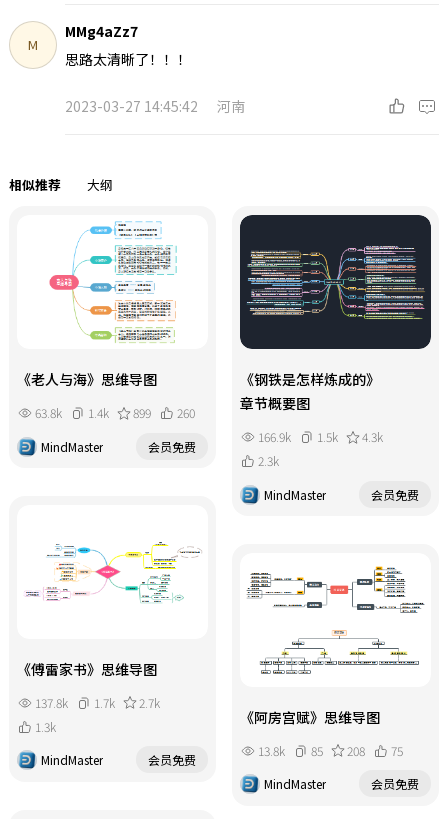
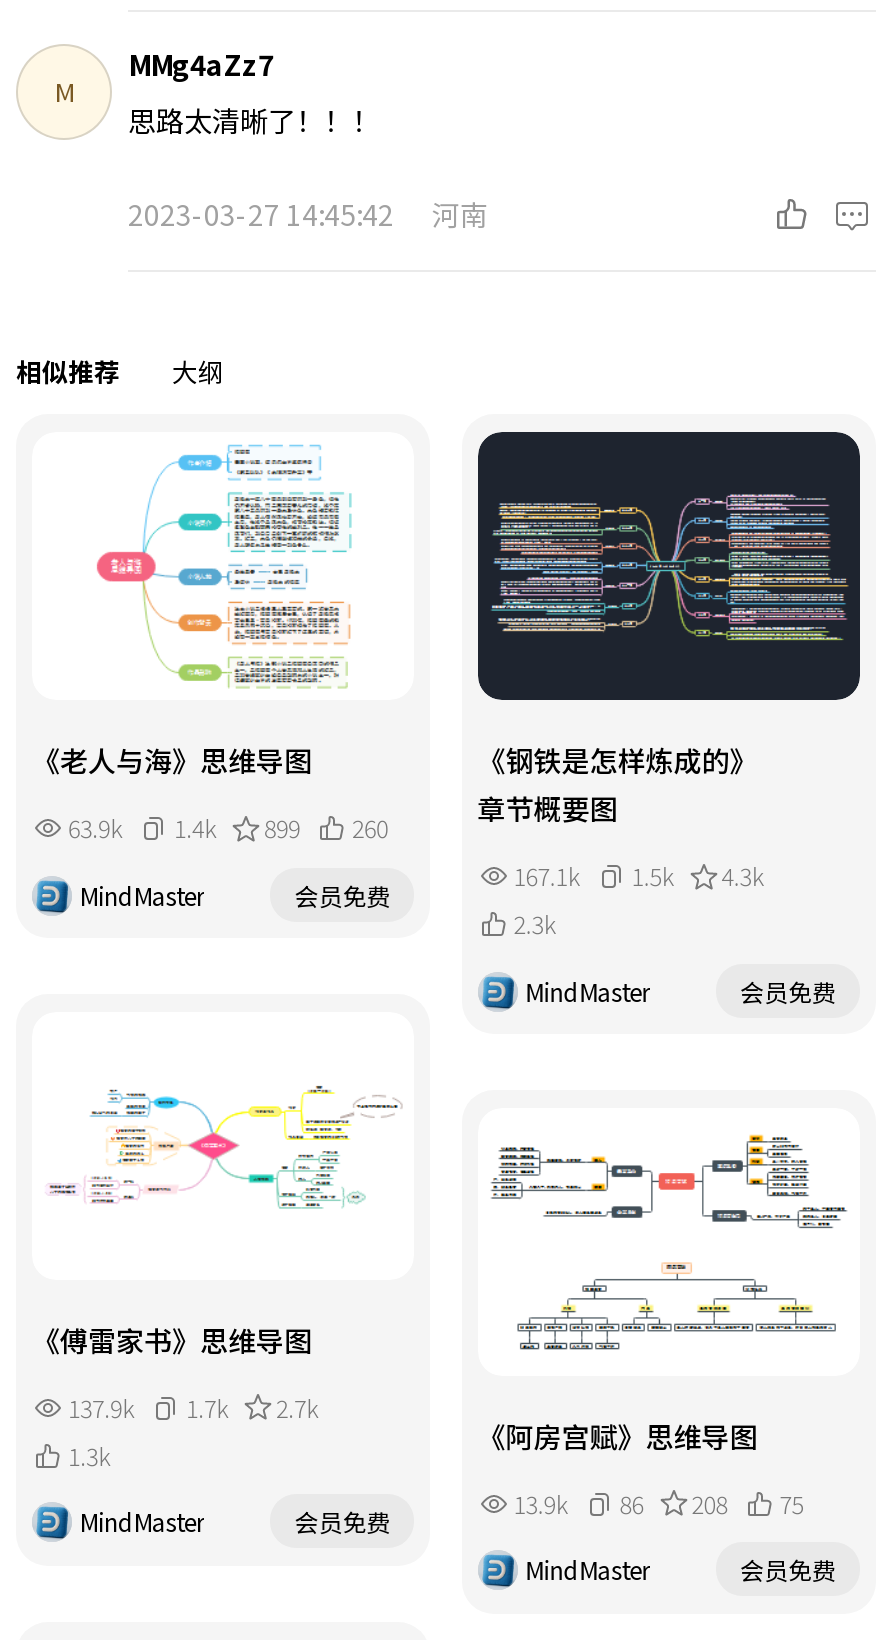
- 63.8k 1.4k 899 260
+ 63.9k 1.4k 899 260

- 166.9k 1.5k 4.3k
+ 167.1k 1.5k 4.3k

- 137.8k 1.7k 2.7k
+ 137.9k 1.7k 2.7k

- 13.8k
- 85
+ 13.9k
+ 86
